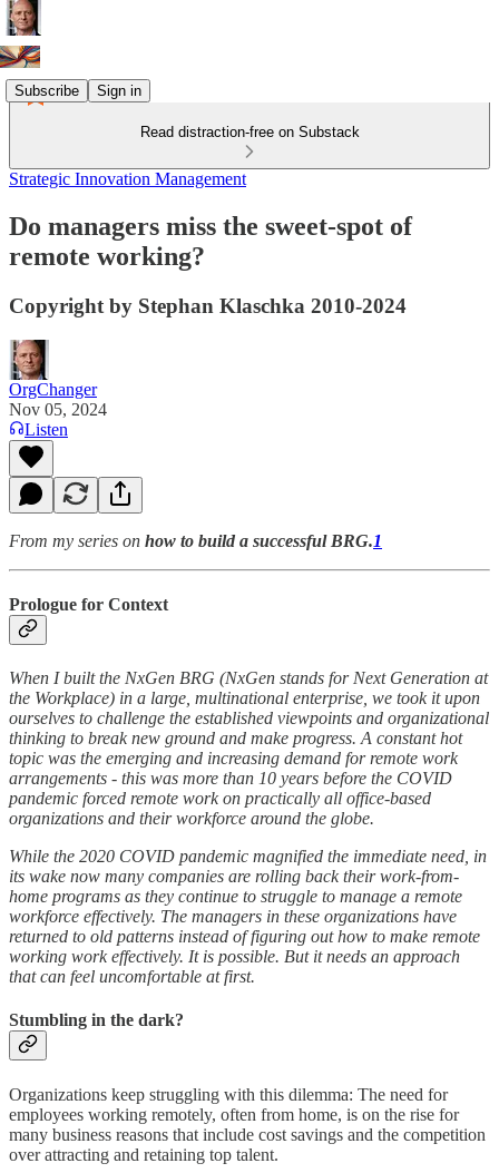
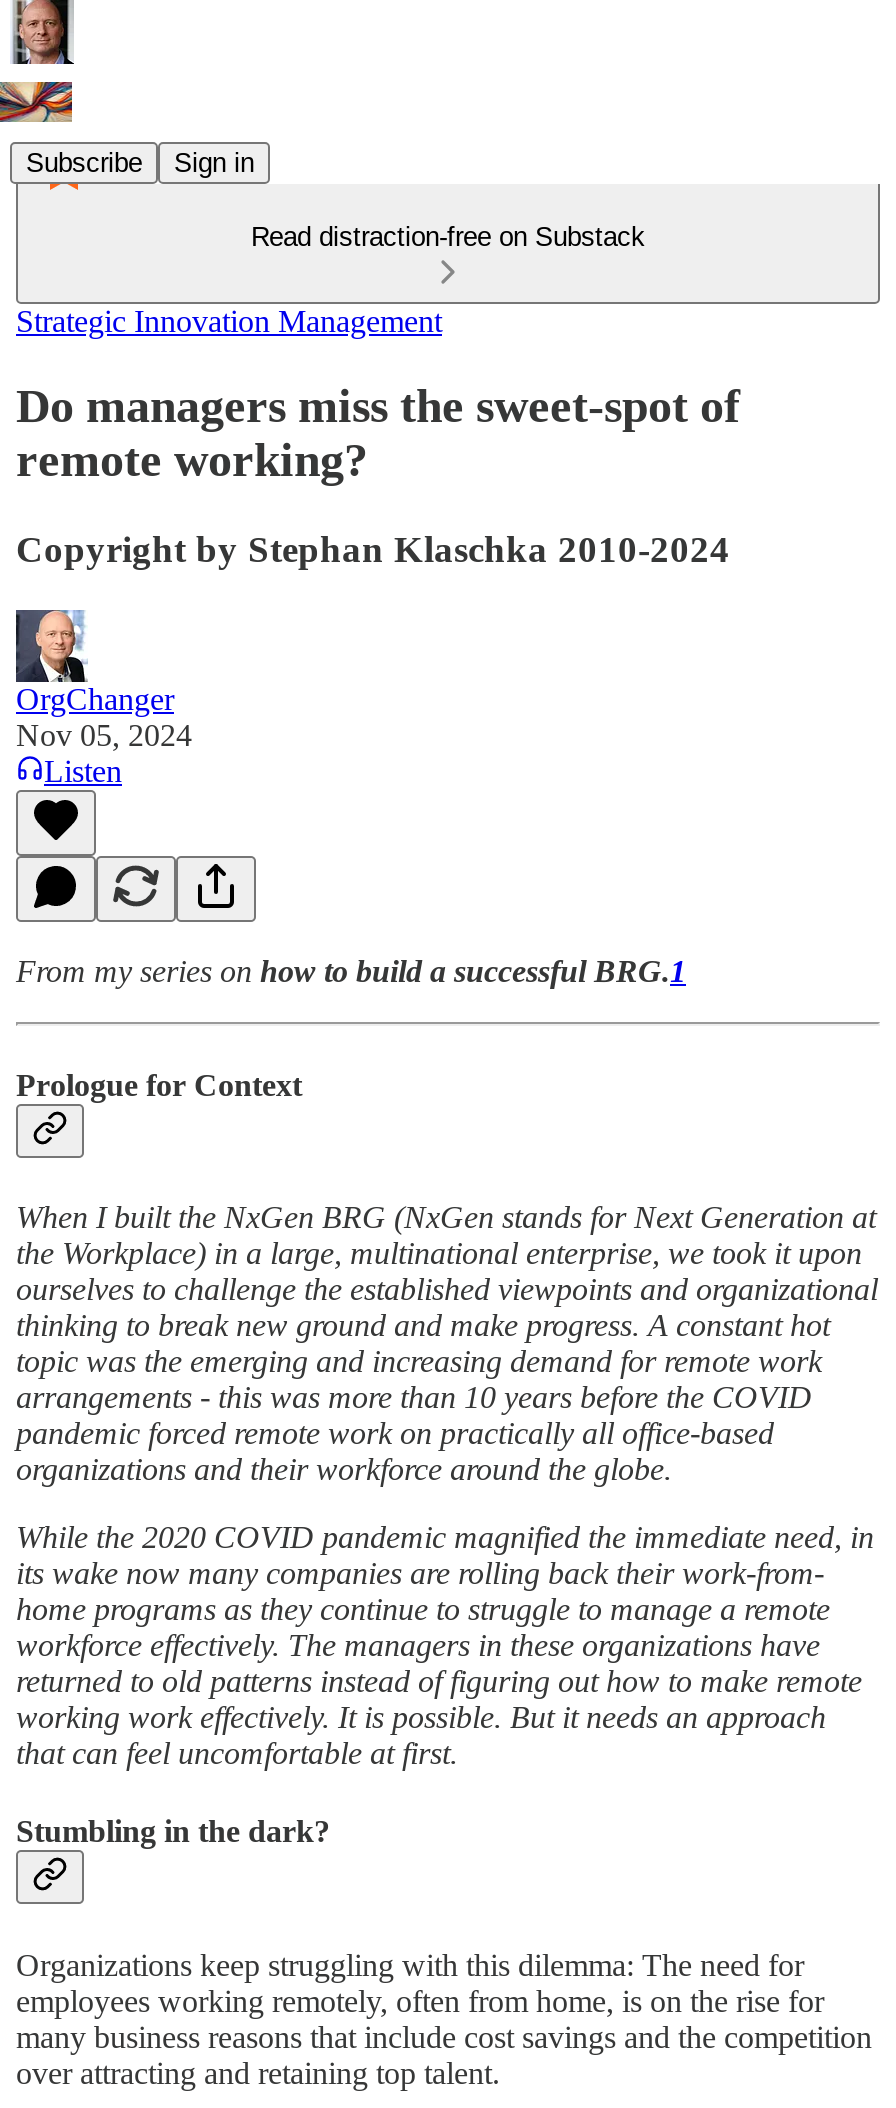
- [image]
+ [image]
